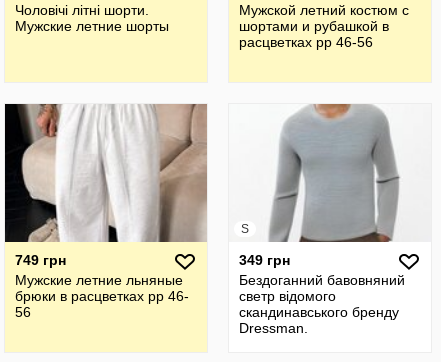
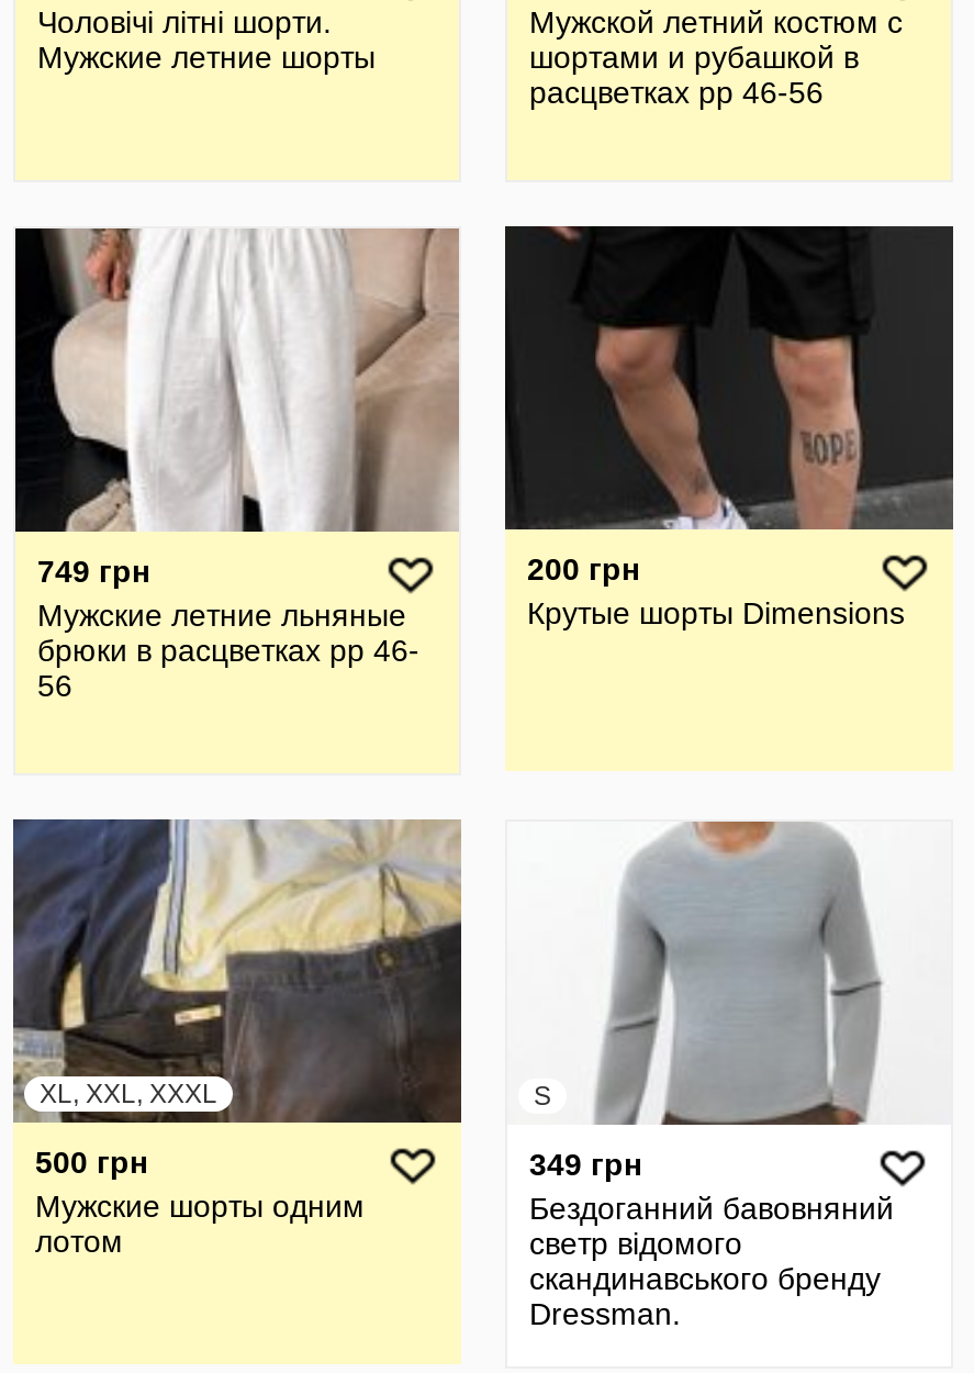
+ [image]
+ 200 грн
+ Крутые шорты Dimensions

+ [image]
+ XL, XXL, XXXL
+ 500 грн
+ Мужские шорты одним
+ лотом
